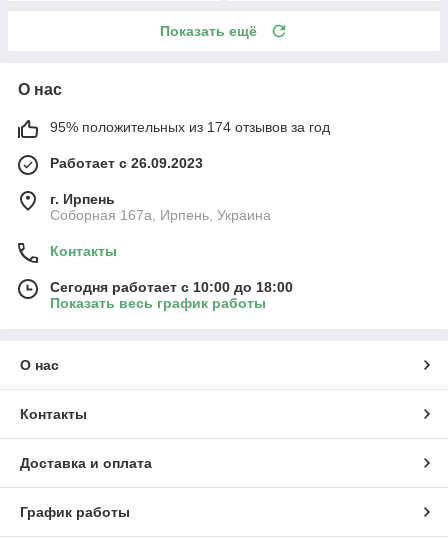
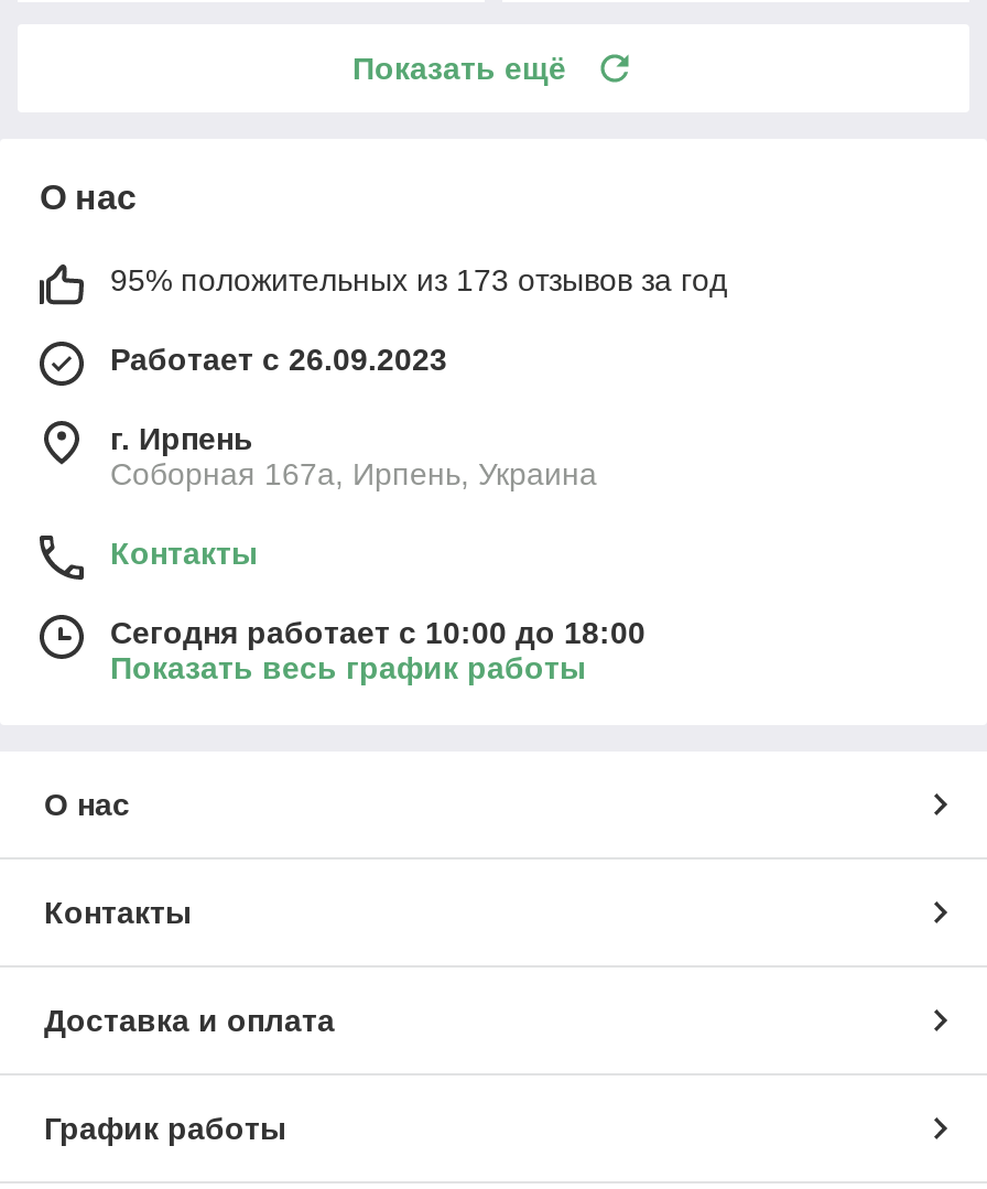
- 95% положительных из 174 отзывов за год
+ 95% положительных из 173 отзывов за год
